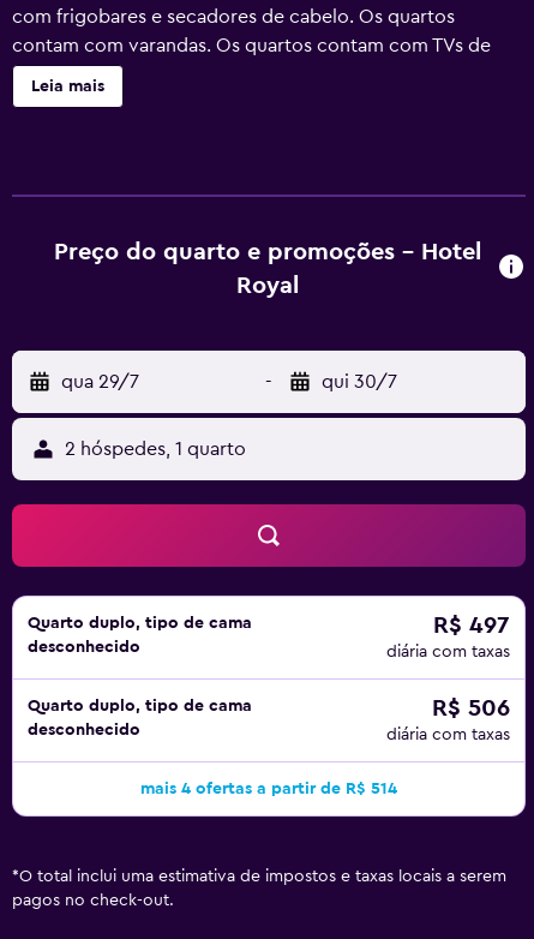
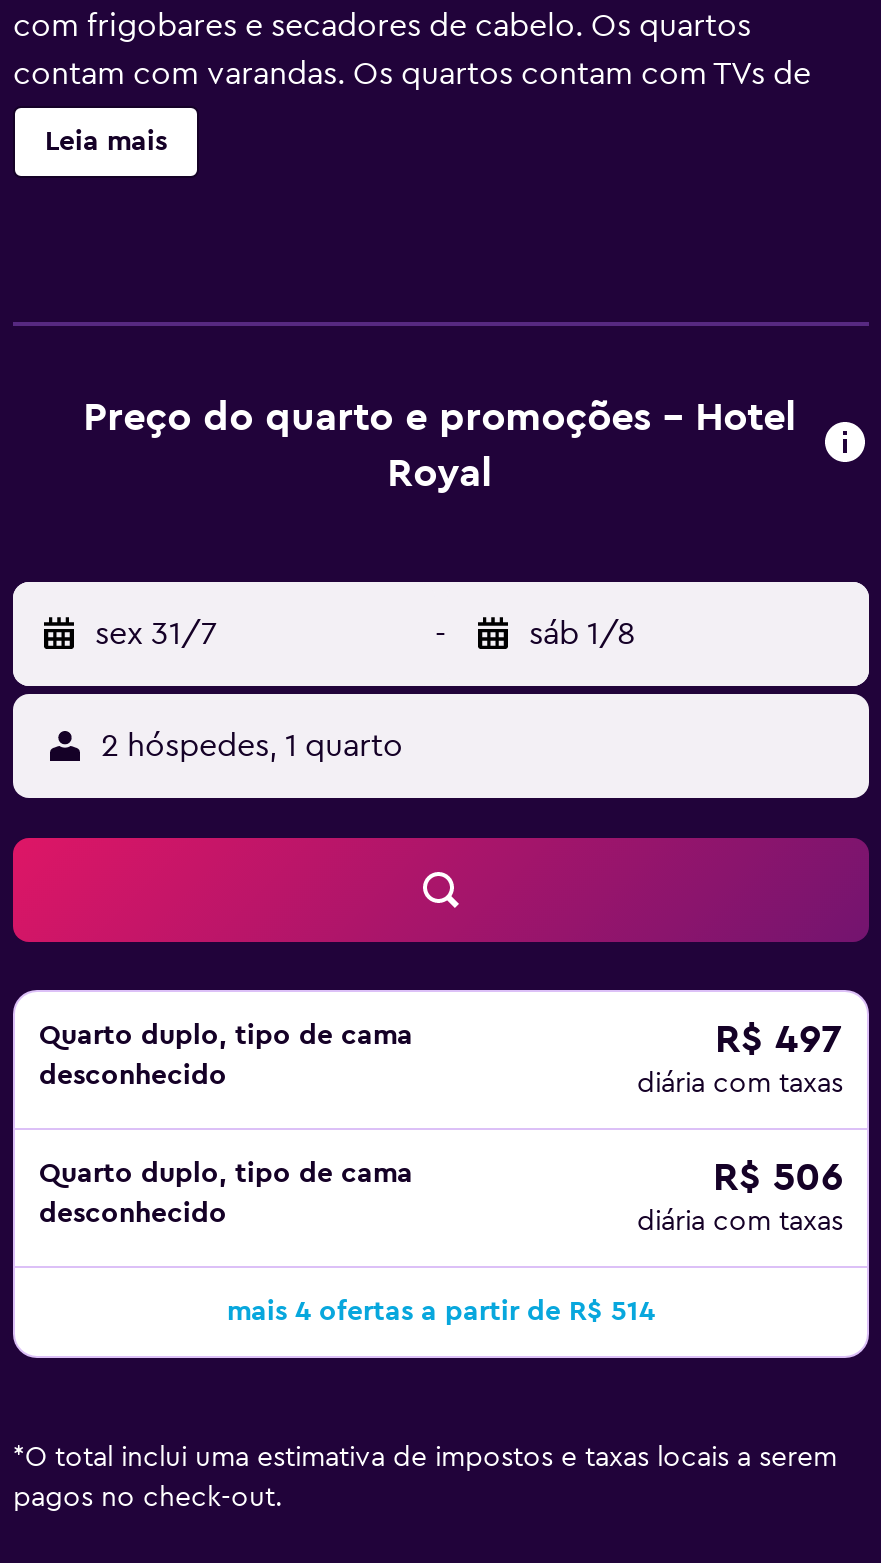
- qua 29/7
+ sex 31/7

- qui 30/7
+ sáb 1/8
